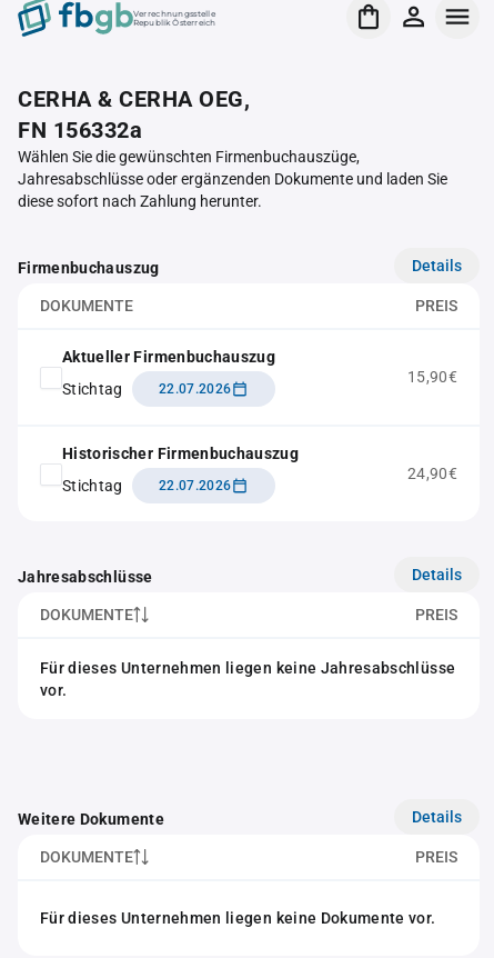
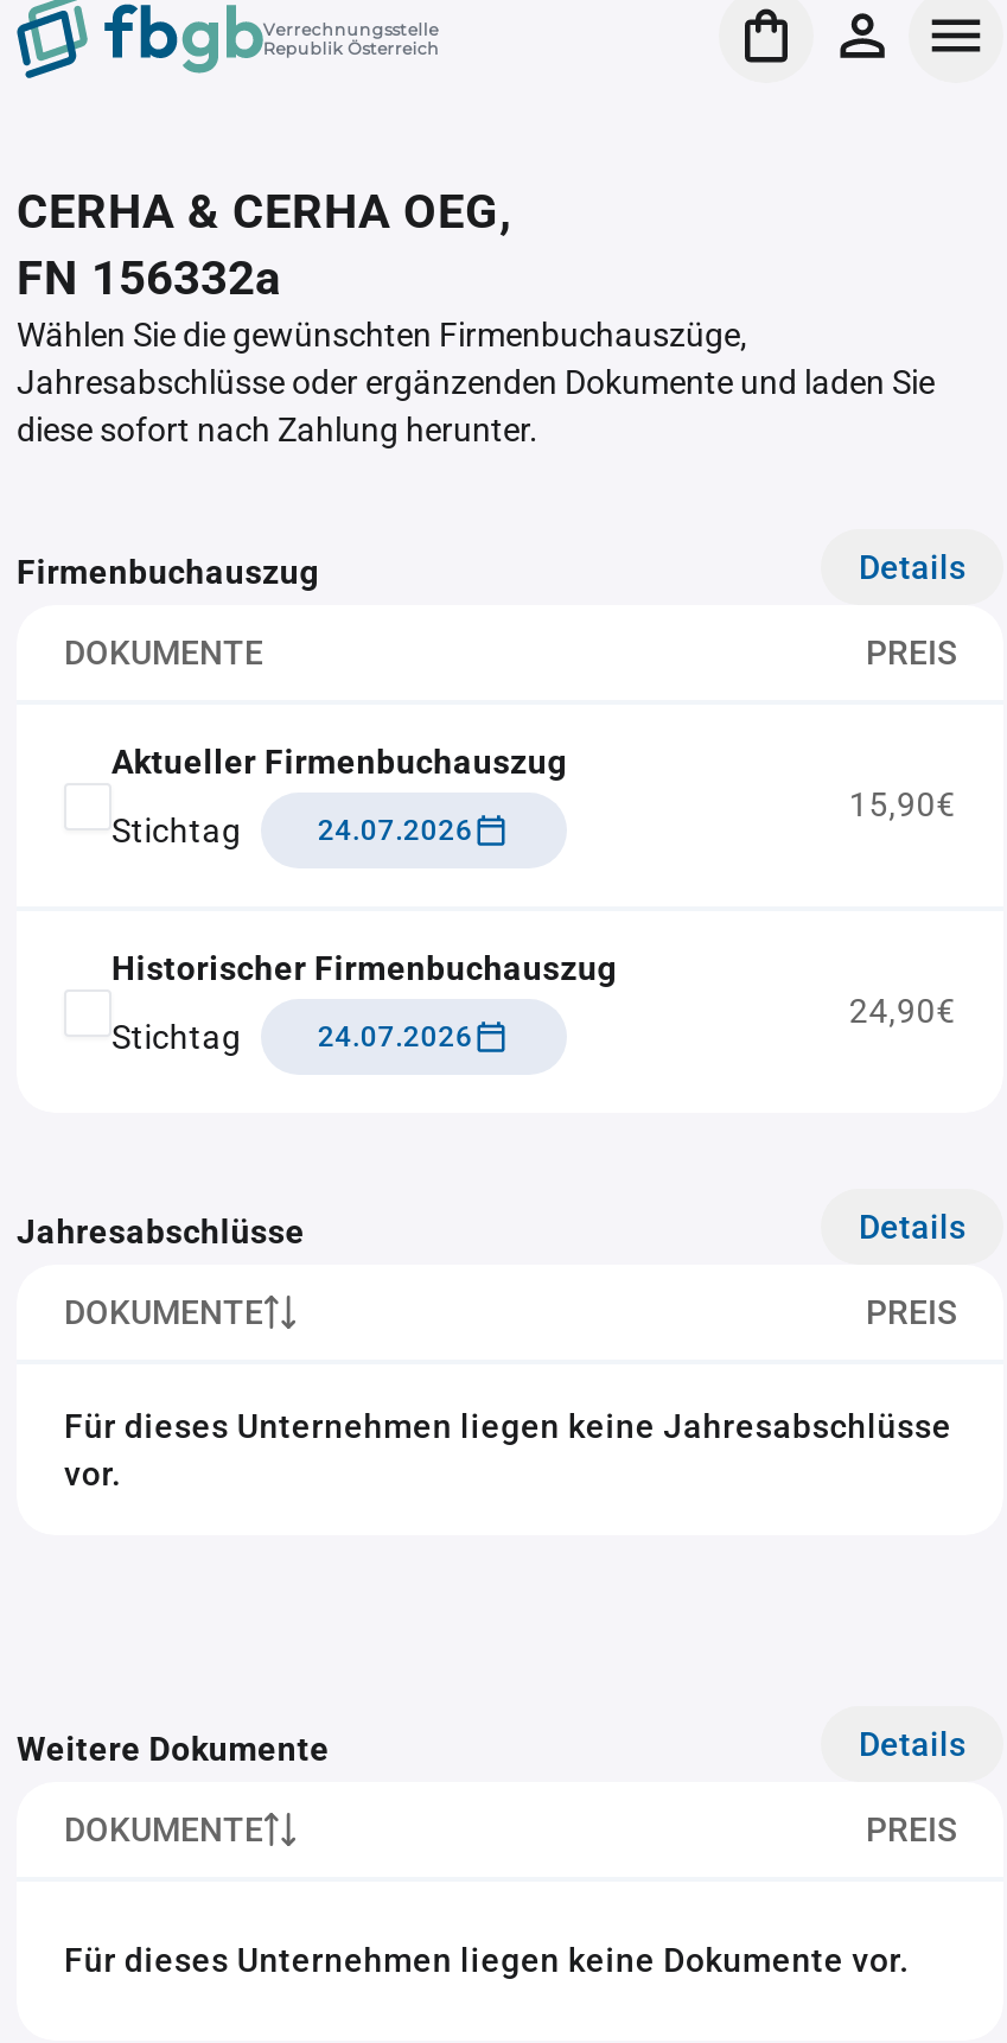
- 22.07.2026
+ 24.07.2026

- 22.07.2026
+ 24.07.2026
